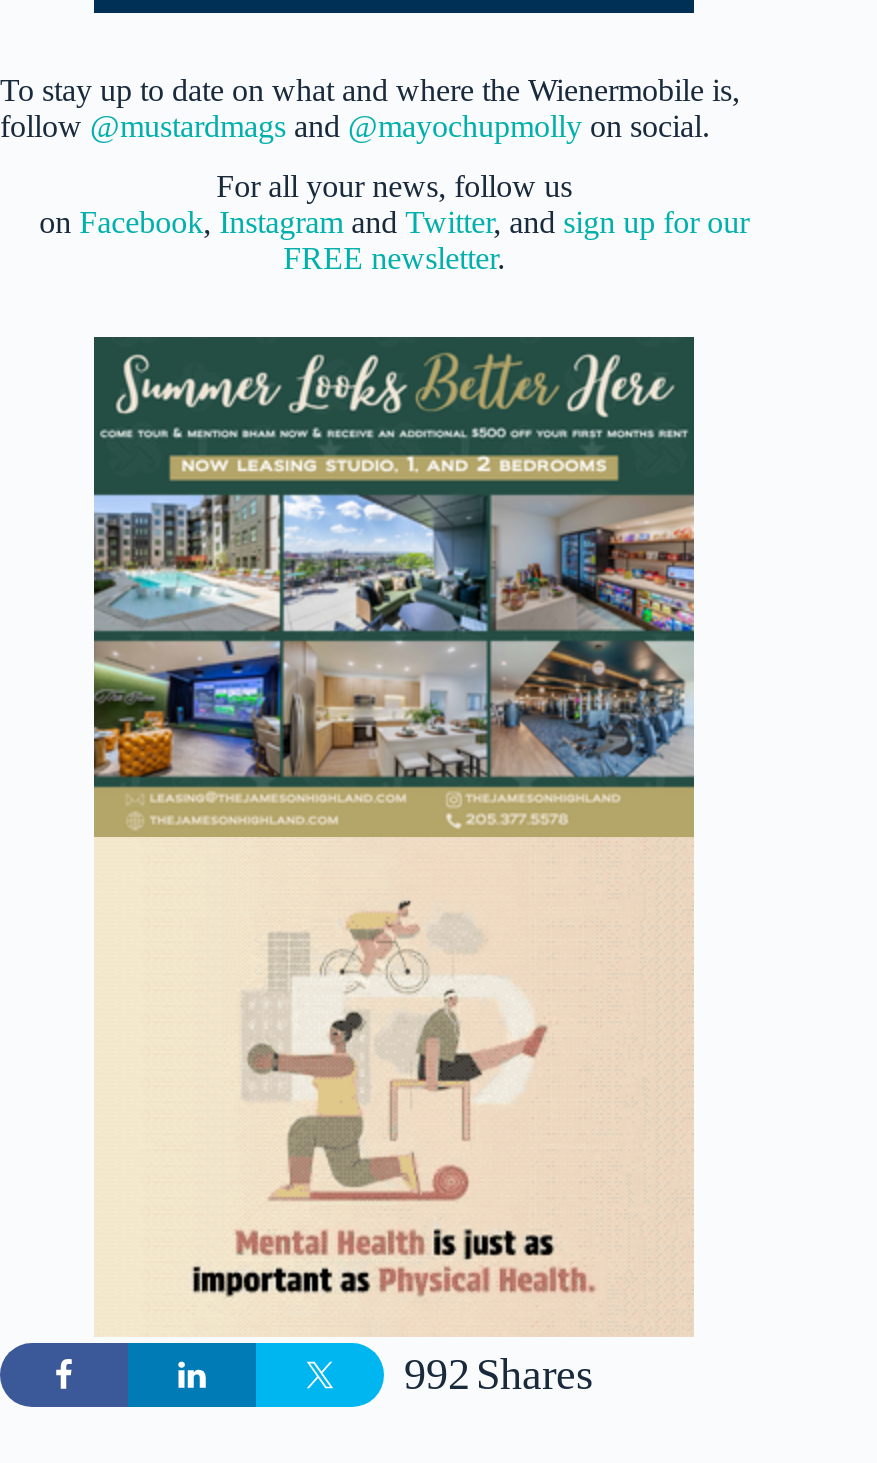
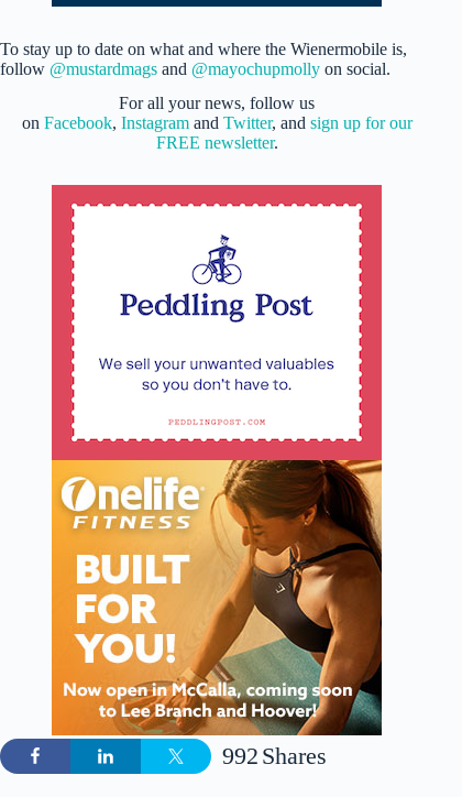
- [image]
+ [image]
